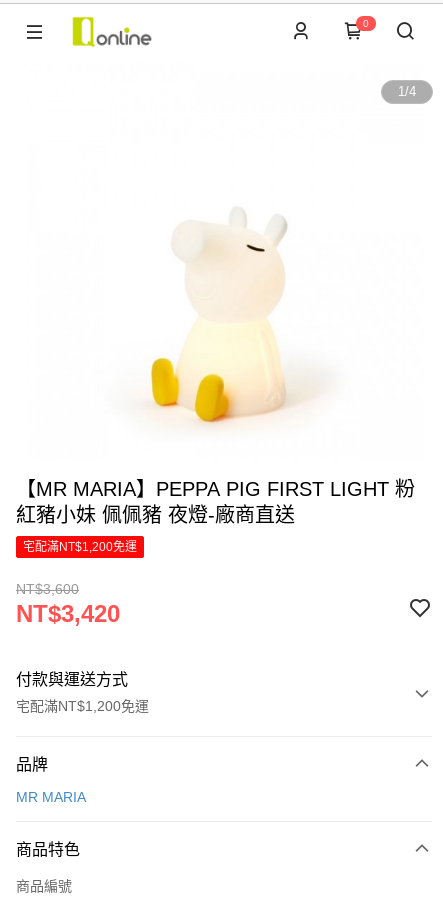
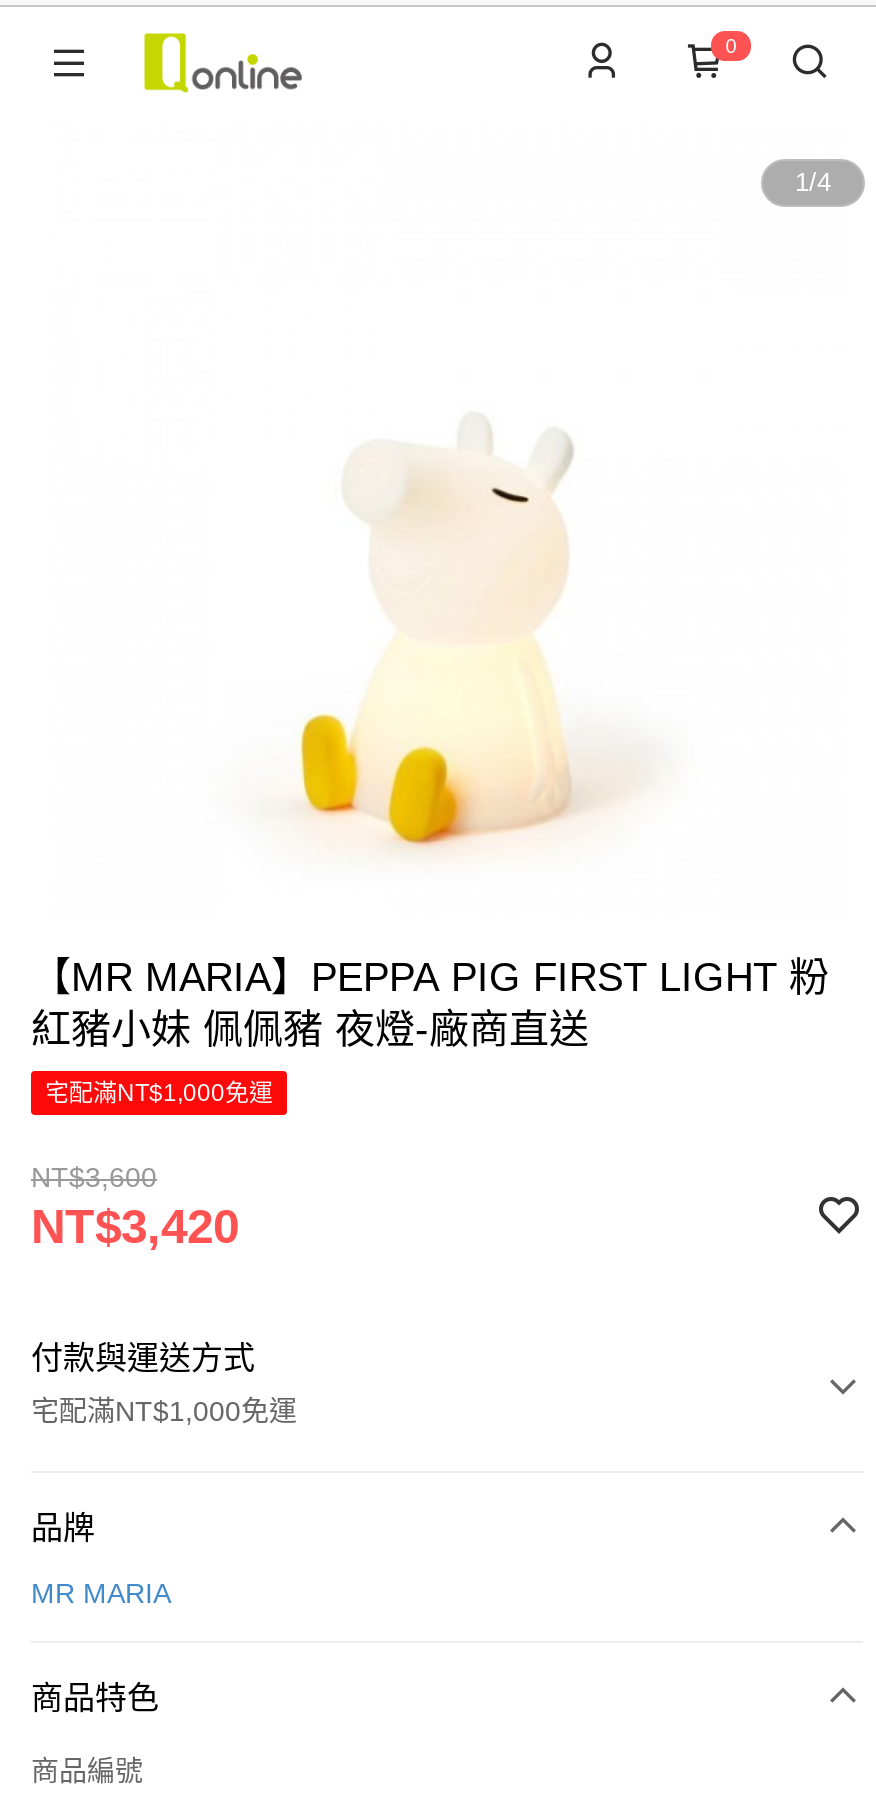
- 宅配滿NT$1,200免運
+ 宅配滿NT$1,000免運

- 宅配滿NT$1,200免運
+ 宅配滿NT$1,000免運
